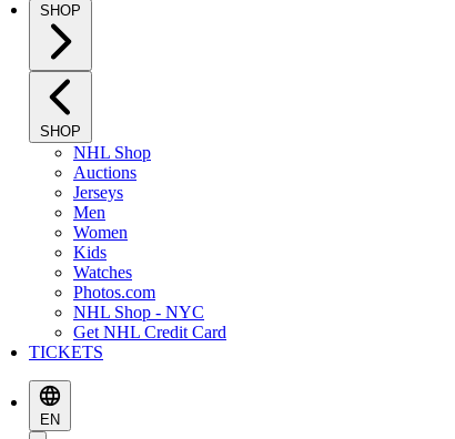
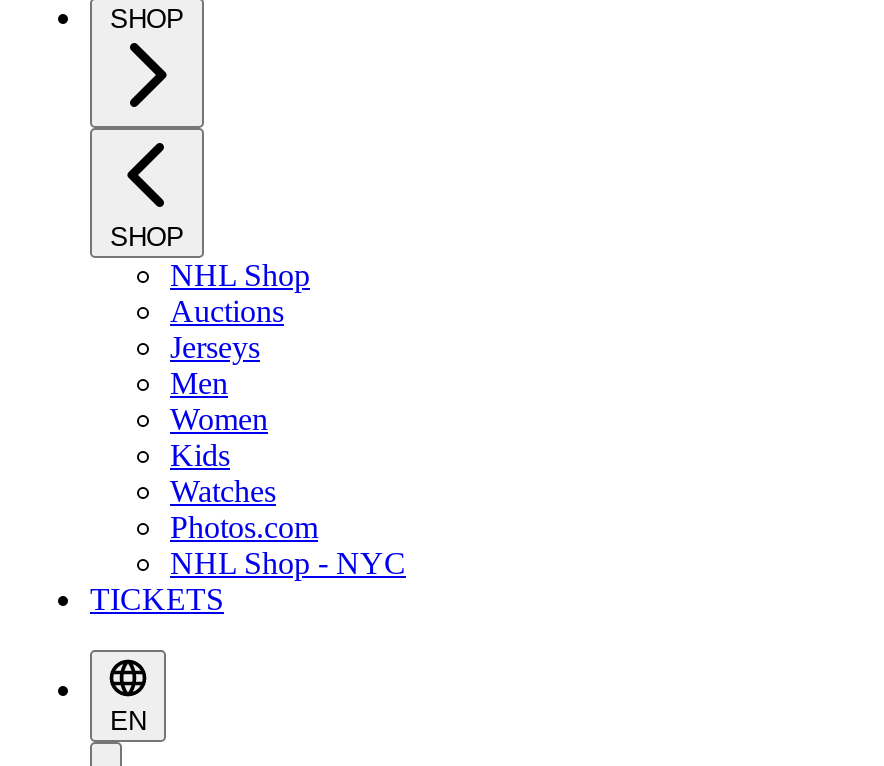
- Get NHL Credit Card
